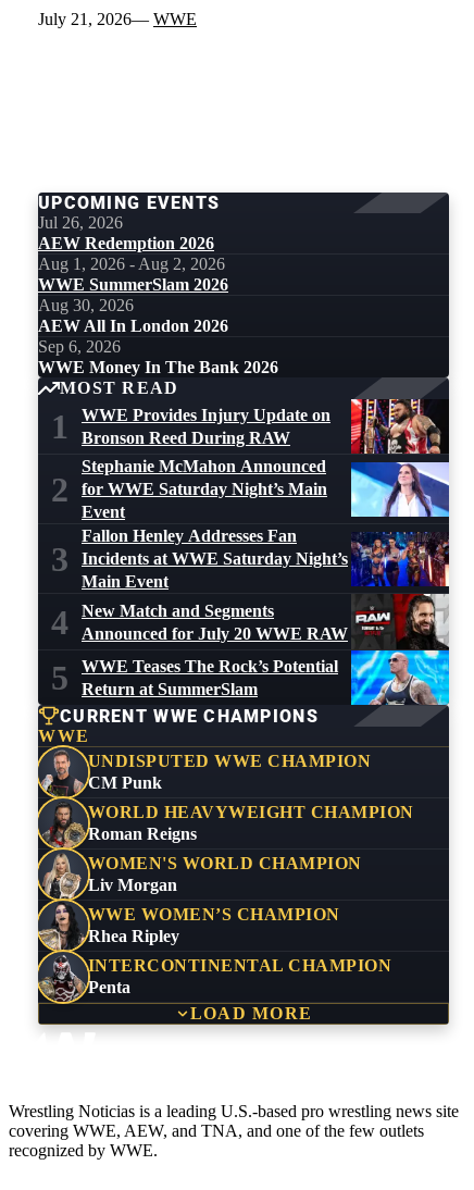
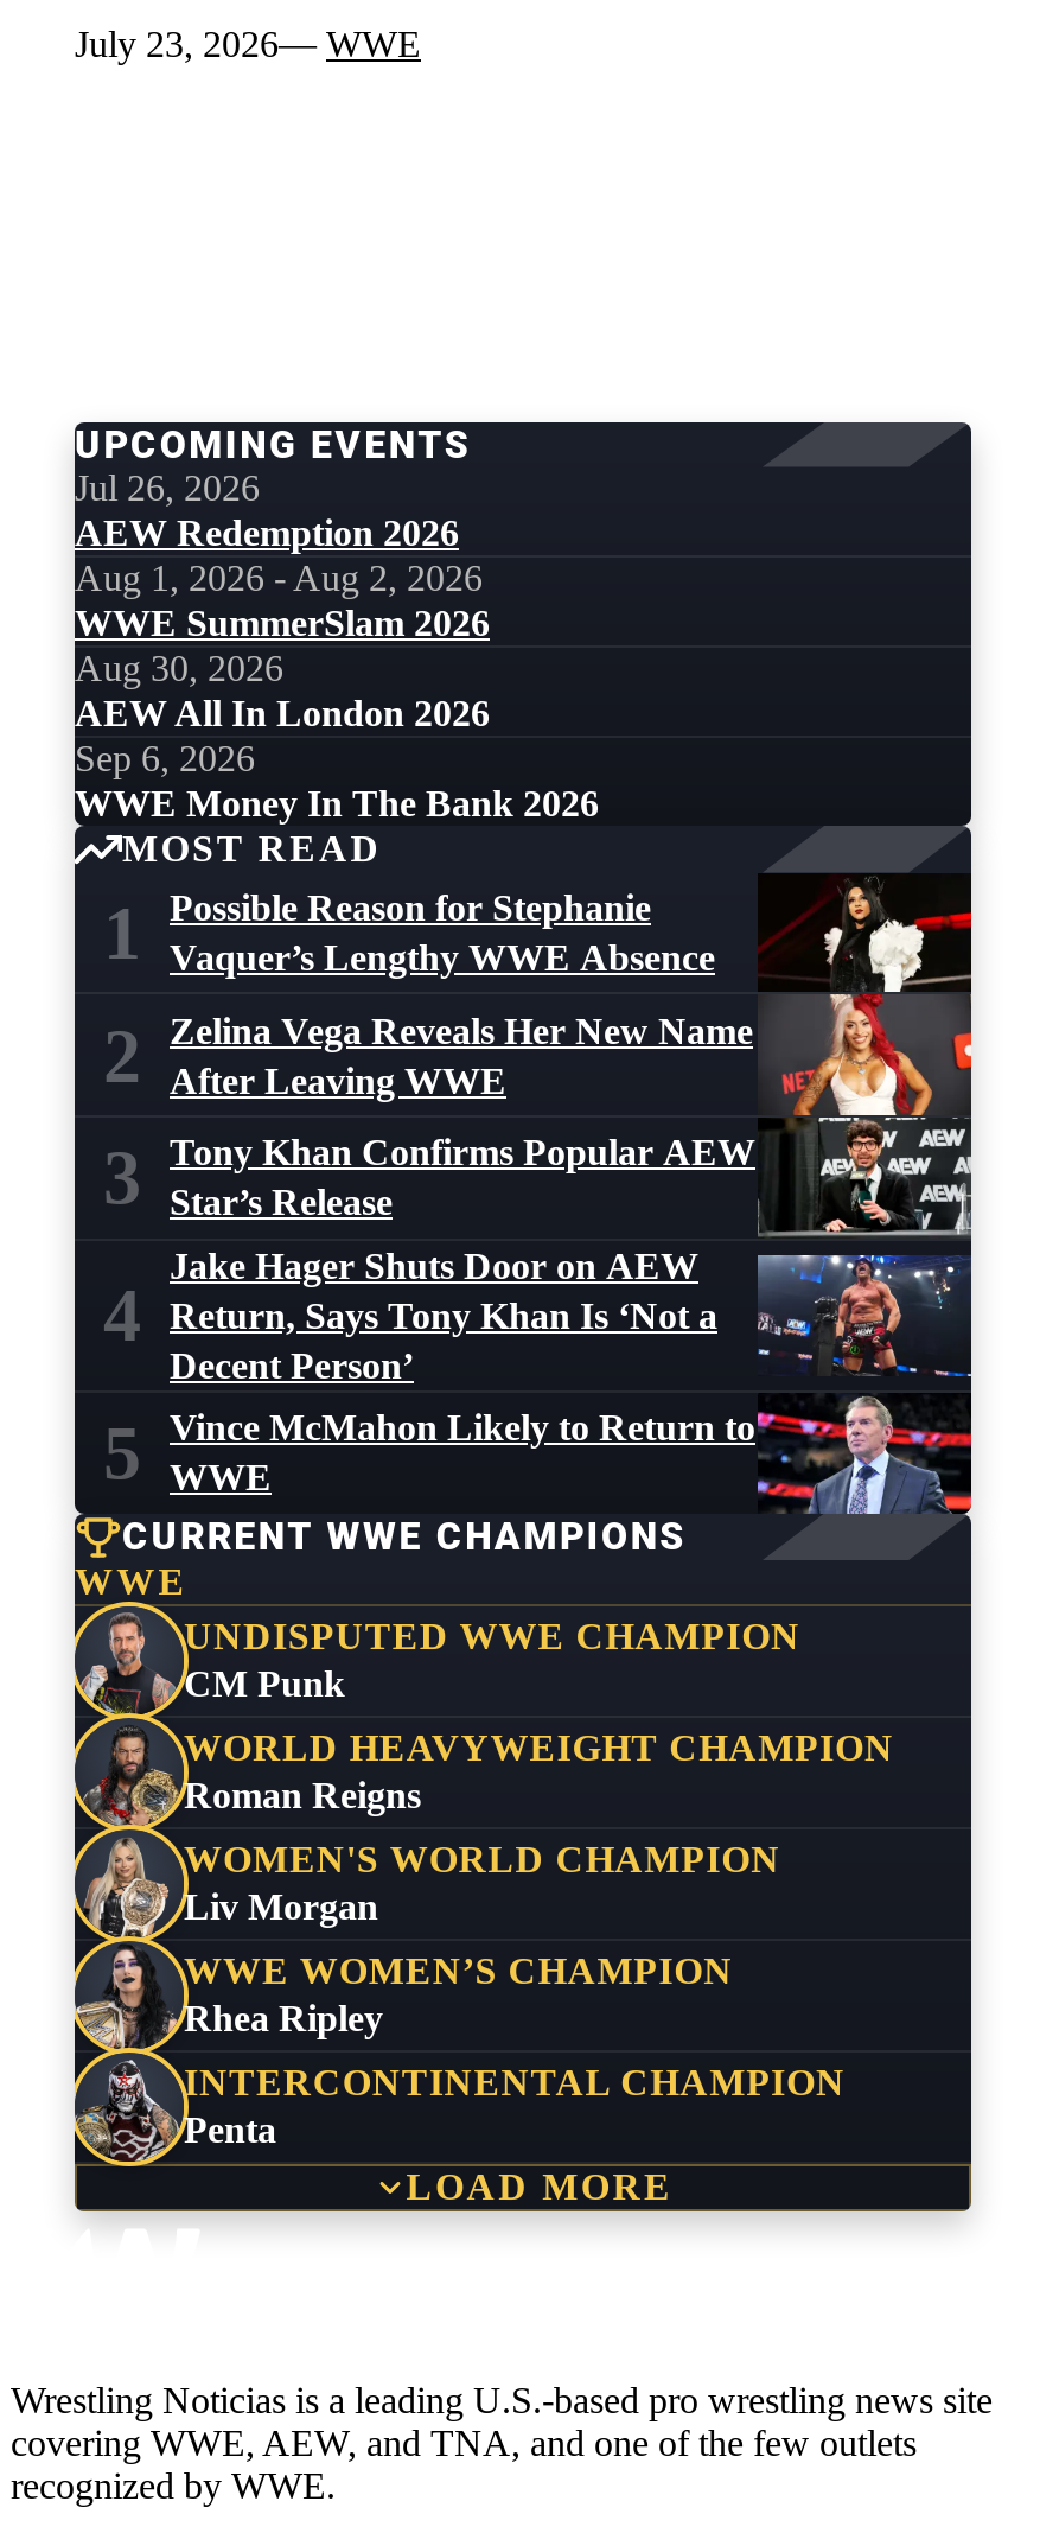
- July 21, 2026 WWE
+ July 23, 2026 WWE

- [image]
- Fallon Henley Addresses Fan
- Incidents at WWE Saturday Night’s
- Main Event
+ [image]
+ Tony Khan Confirms Popular AEW
+ Star’s Release

- WWE Provides Injury Update on
- Bronson Reed During RAW
+ Possible Reason for Stephanie
+ Vaquer’s Lengthy WWE Absence

- Stephanie McMahon Announced
- for WWE Saturday Night’s Main
- Event
+ Zelina Vega Reveals Her New Name
+ After Leaving WWE

- New Match and Segments
- Announced for July 20 WWE RAW
+ Jake Hager Shuts Door on AEW
+ Return, Says Tony Khan Is ‘Not a
+ Decent Person’

- WWE Teases The Rock’s Potential
- Return at SummerSlam
+ Vince McMahon Likely to Return to
+ WWE
